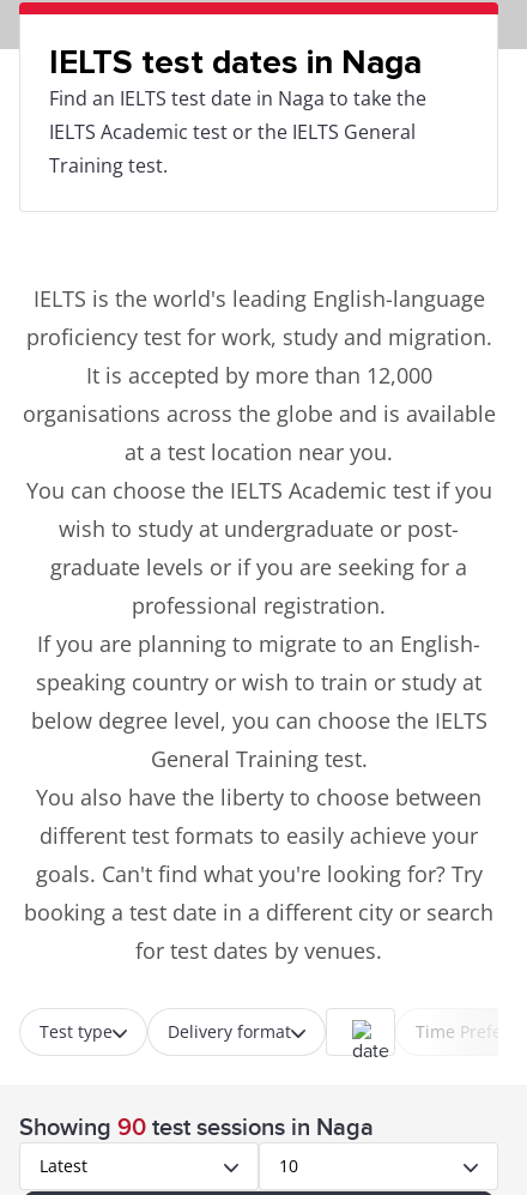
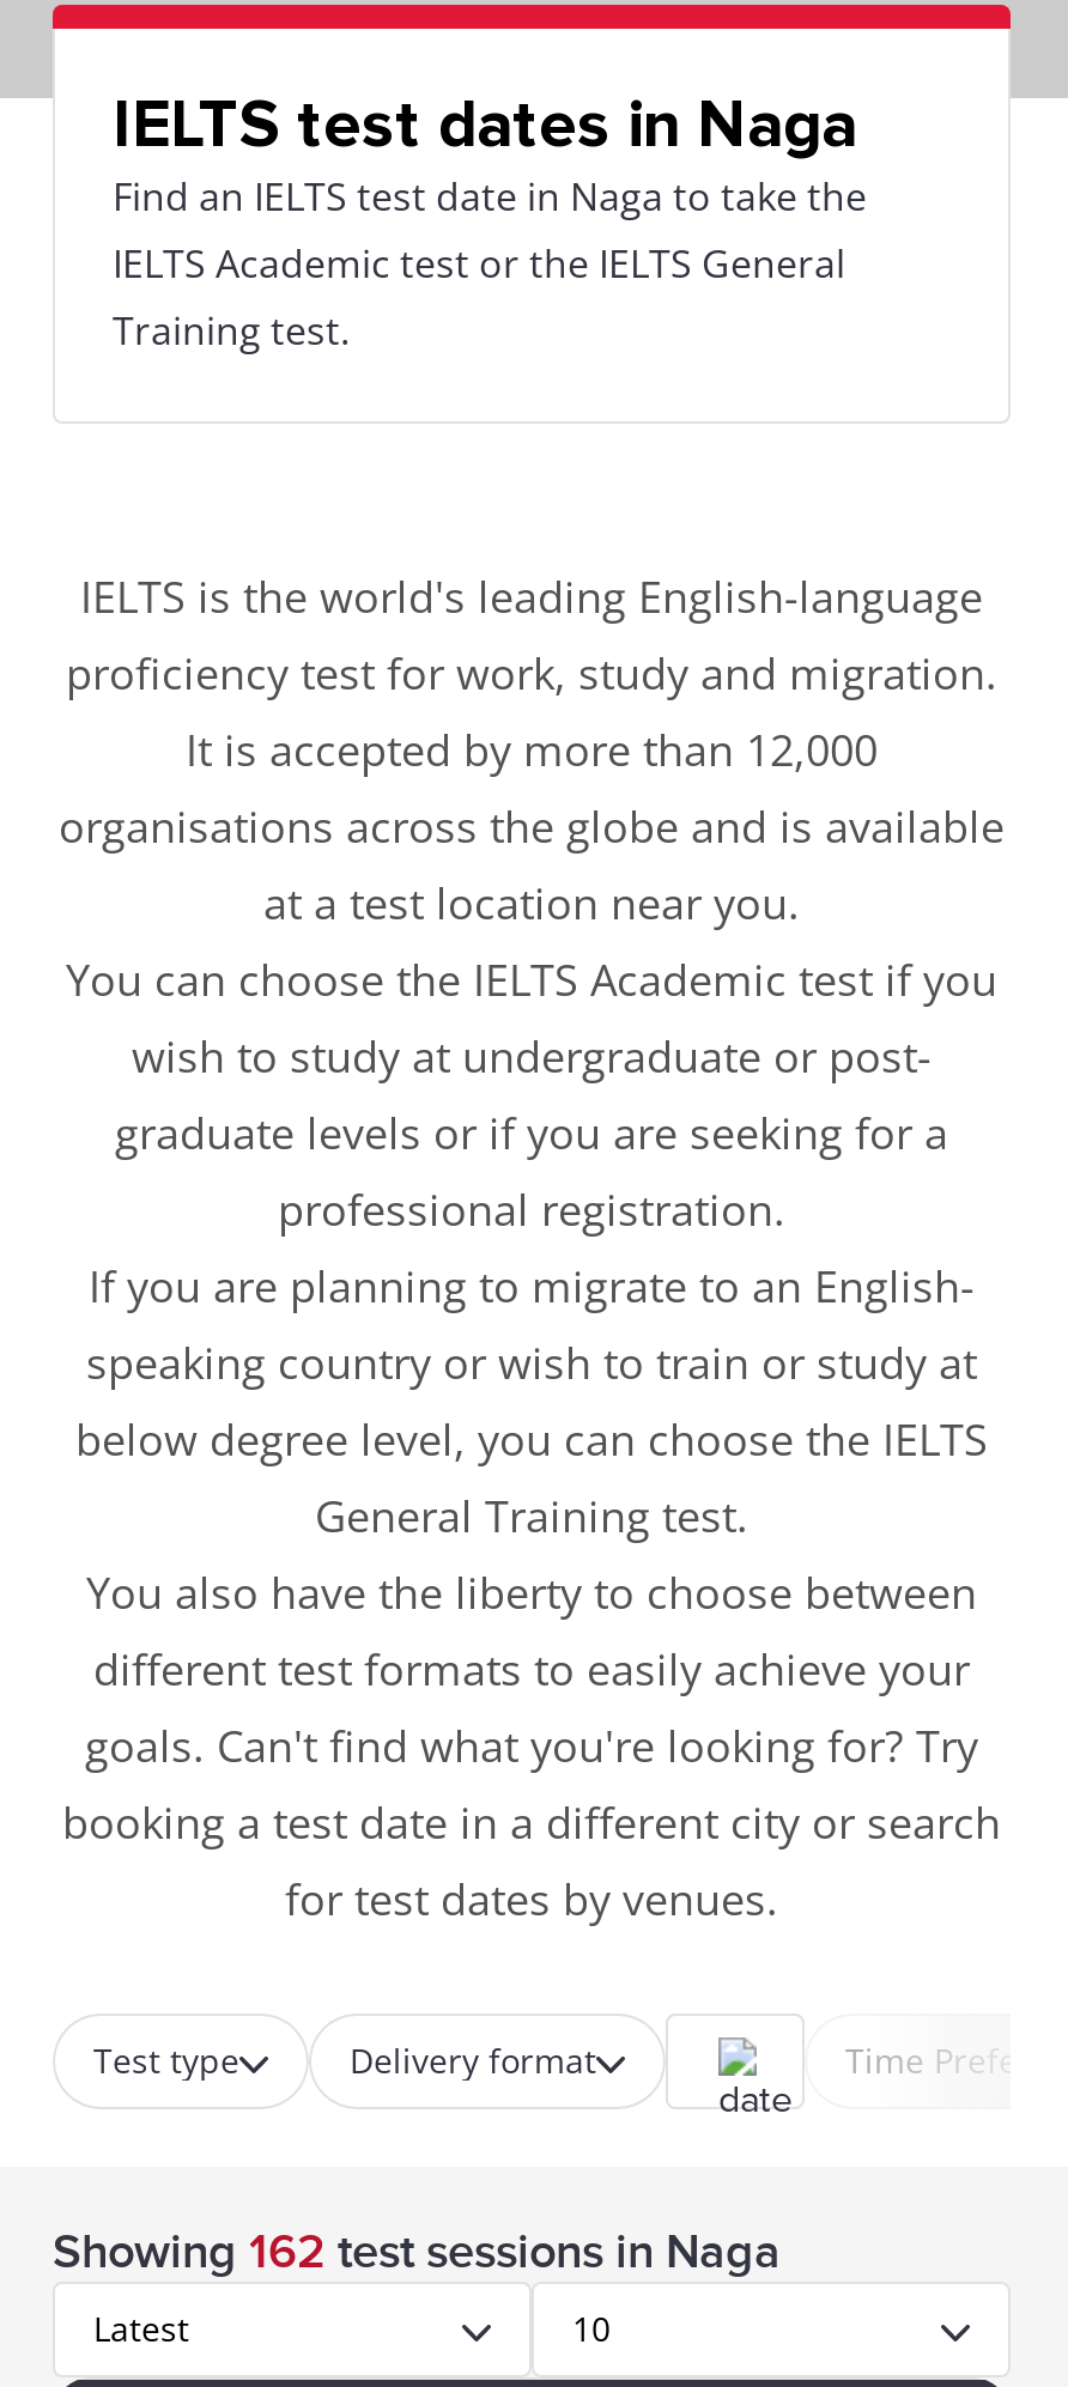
- Showing 90 test sessions in Naga
+ Showing 162 test sessions in Naga
